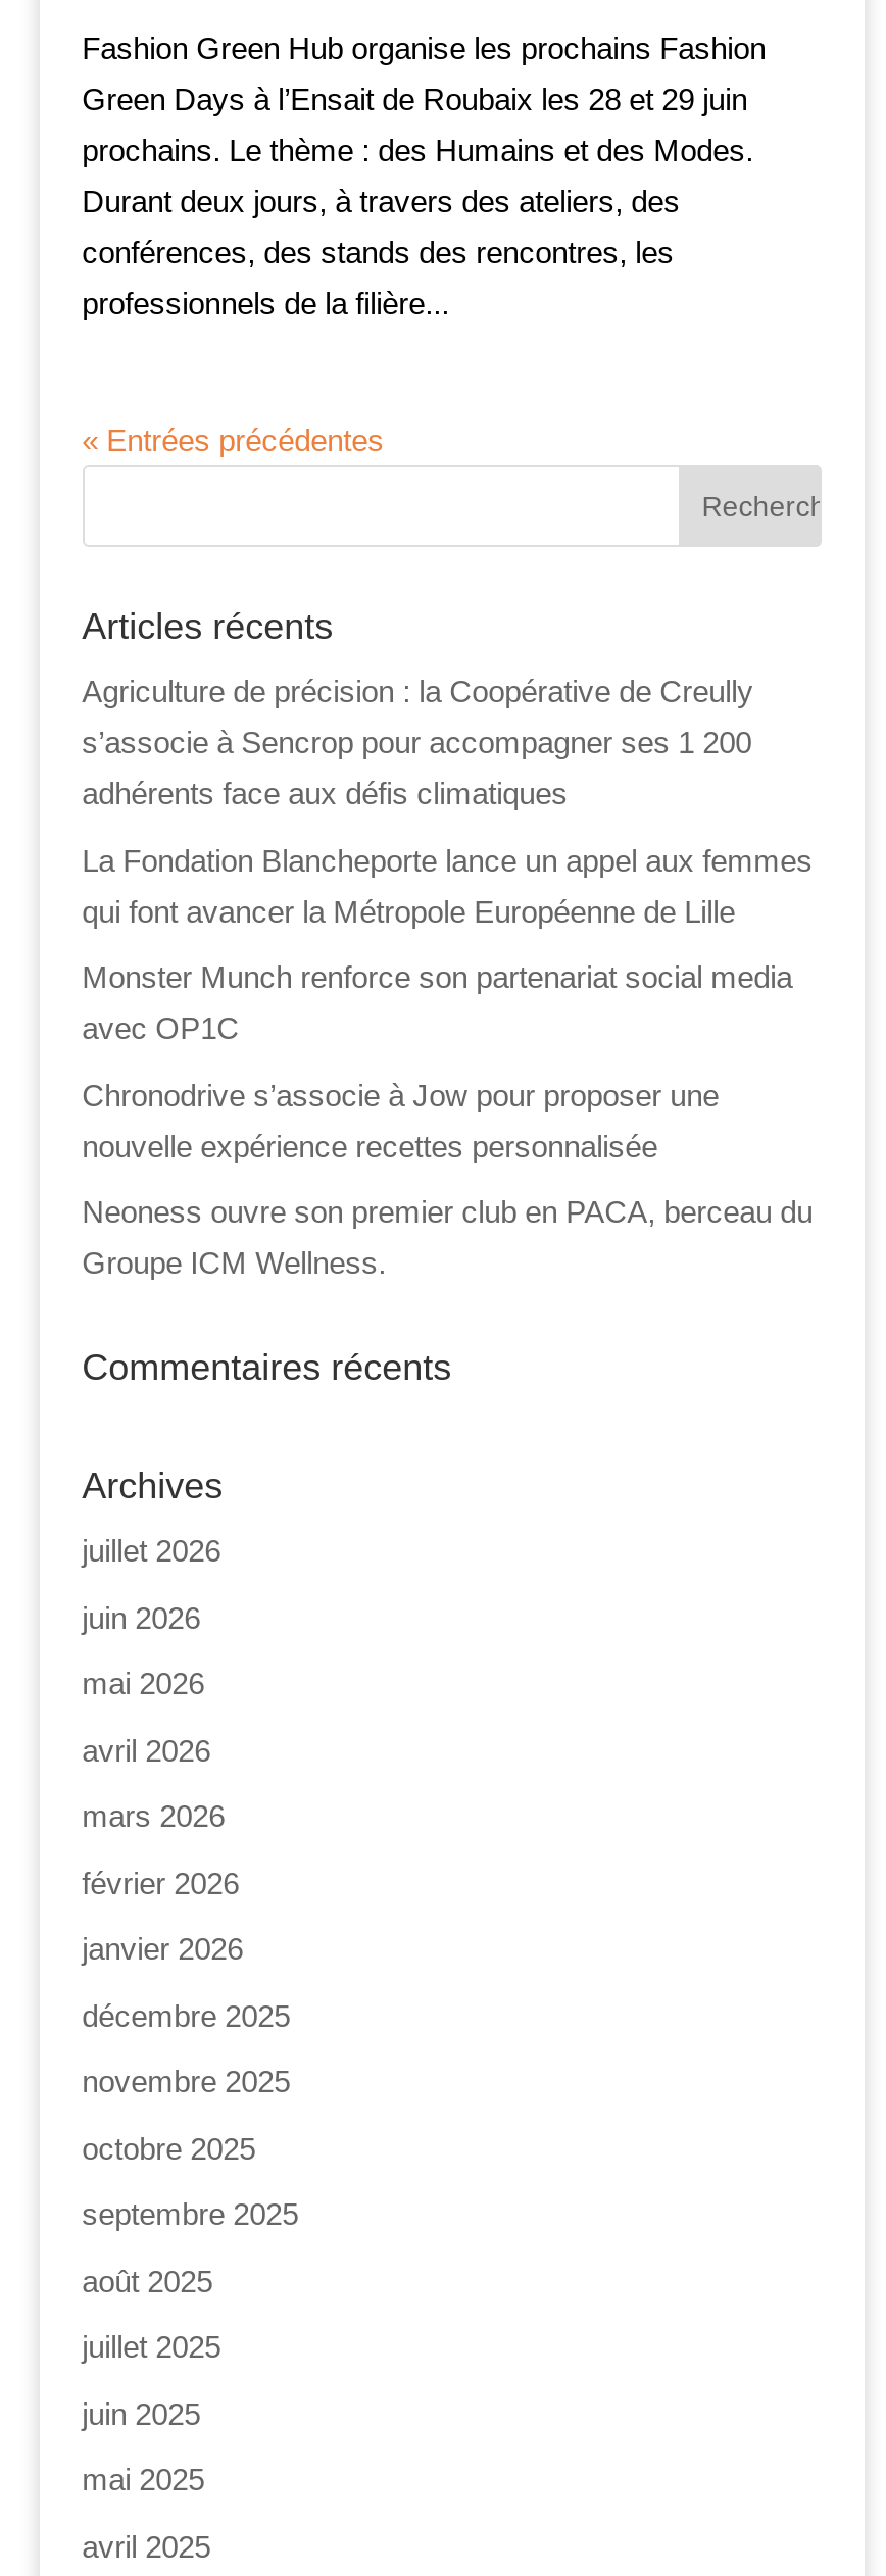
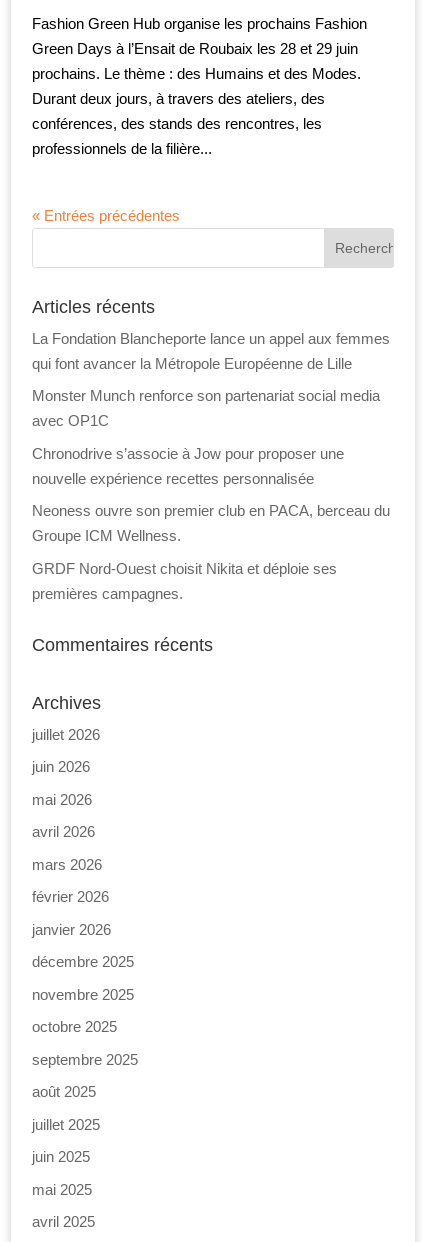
- Agriculture de précision : la Coopérative de Creully
- s’associe à Sencrop pour accompagner ses 1 200
- adhérents face aux défis climatiques

moved up: La Fondation Blancheporte lance un appel aux femmes | qui font avancer la Métropole Européenne de Lille | Monster Munch renforce son partenariat social media | avec OP1C | Chronodrive s’associe à Jow pour proposer une | nouvelle expérience recettes personnalisée | Neoness ouvre son premier club en PACA, berceau du | Groupe ICM Wellness.

+ GRDF Nord-Ouest choisit Nikita et déploie ses
+ premières campagnes.
